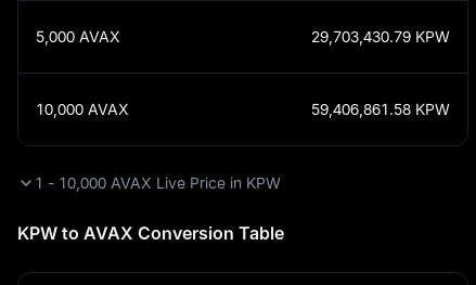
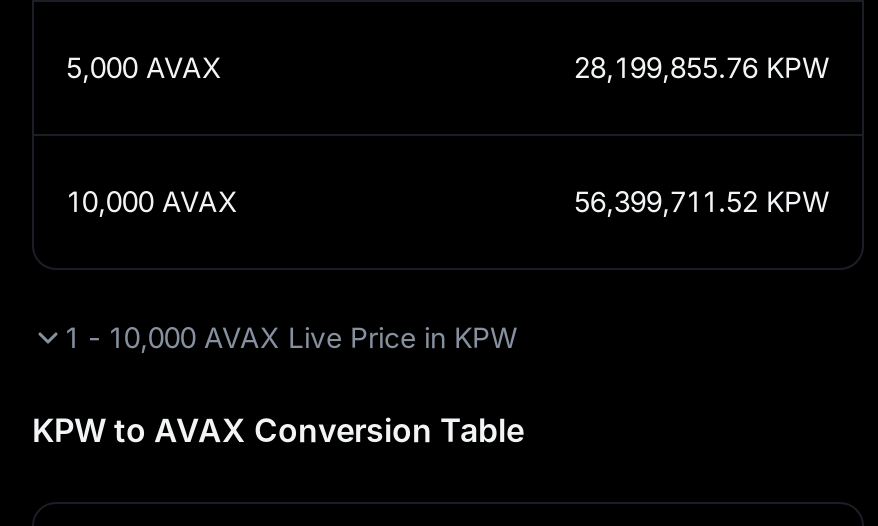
- 29,703,430.79 KPW
+ 28,199,855.76 KPW

- 59,406,861.58 KPW
+ 56,399,711.52 KPW
